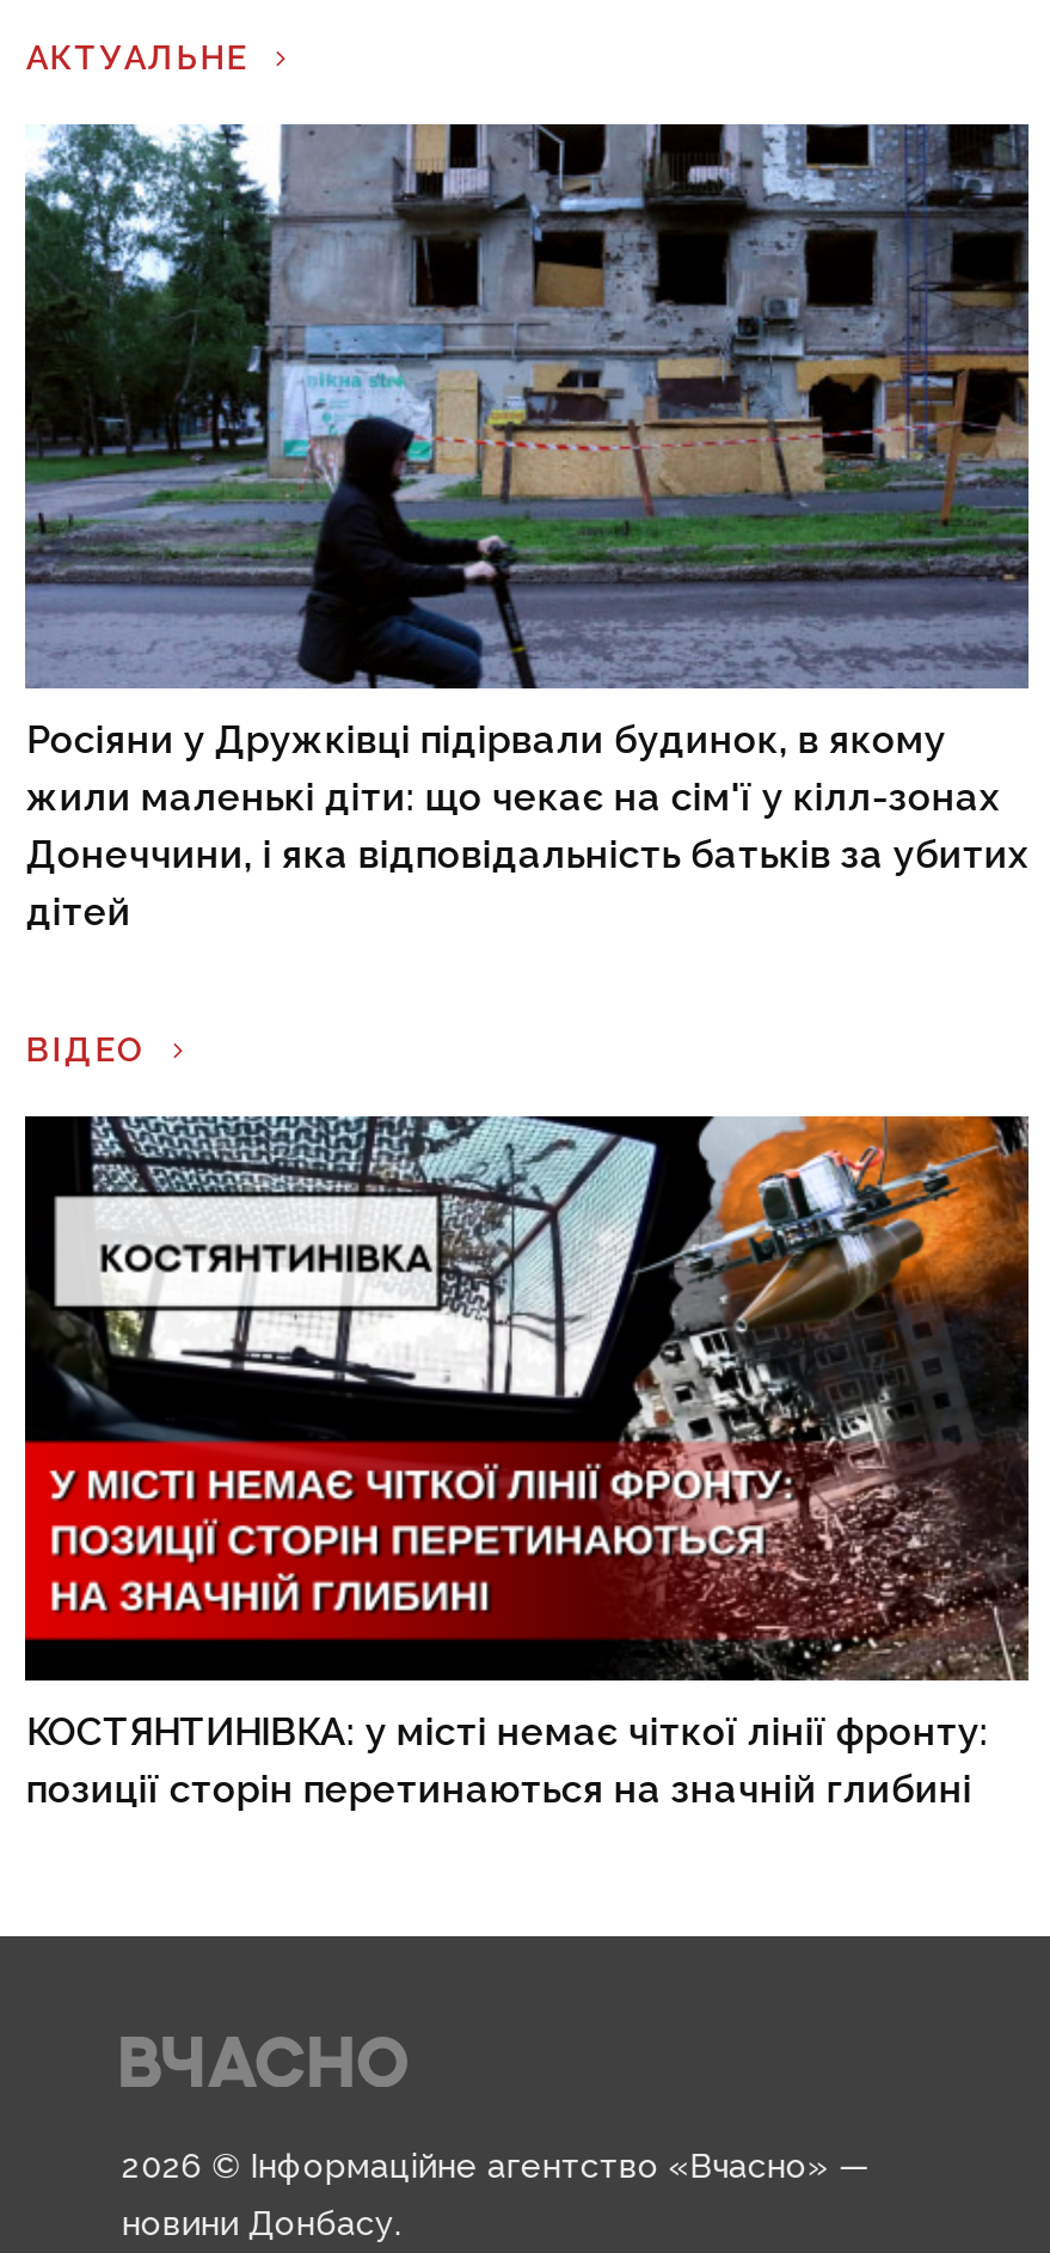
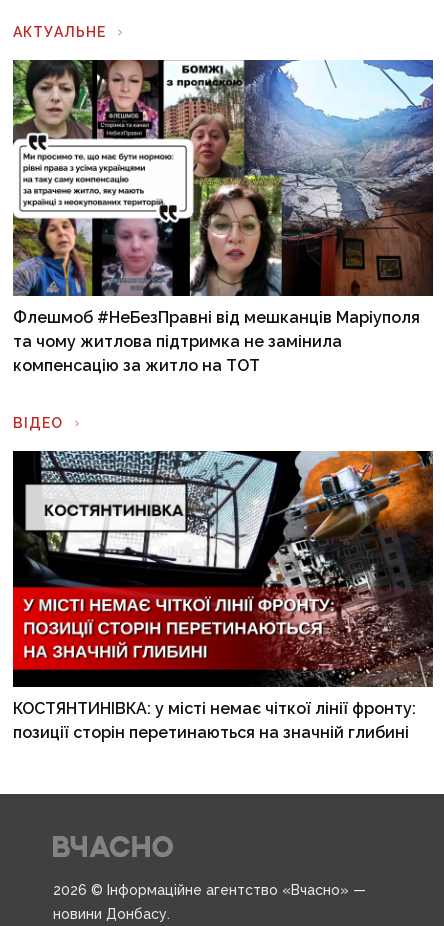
- [image]
- Росіяни у Дружківці підірвали будинок, в якому
- жили маленькі діти: що чекає на сім'ї у кілл-зонах
- Донеччини, і яка відповідальність батьків за убитих
- дітей
+ [image]
+ Флешмоб #НеБезПравні від мешканців Маріуполя
+ та чому житлова підтримка не замінила
+ компенсацію за житло на ТОТ
